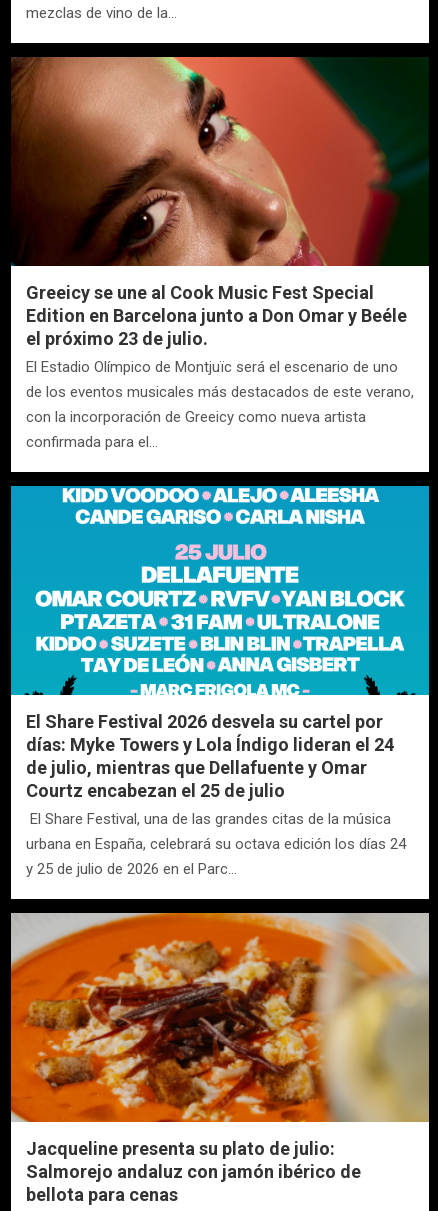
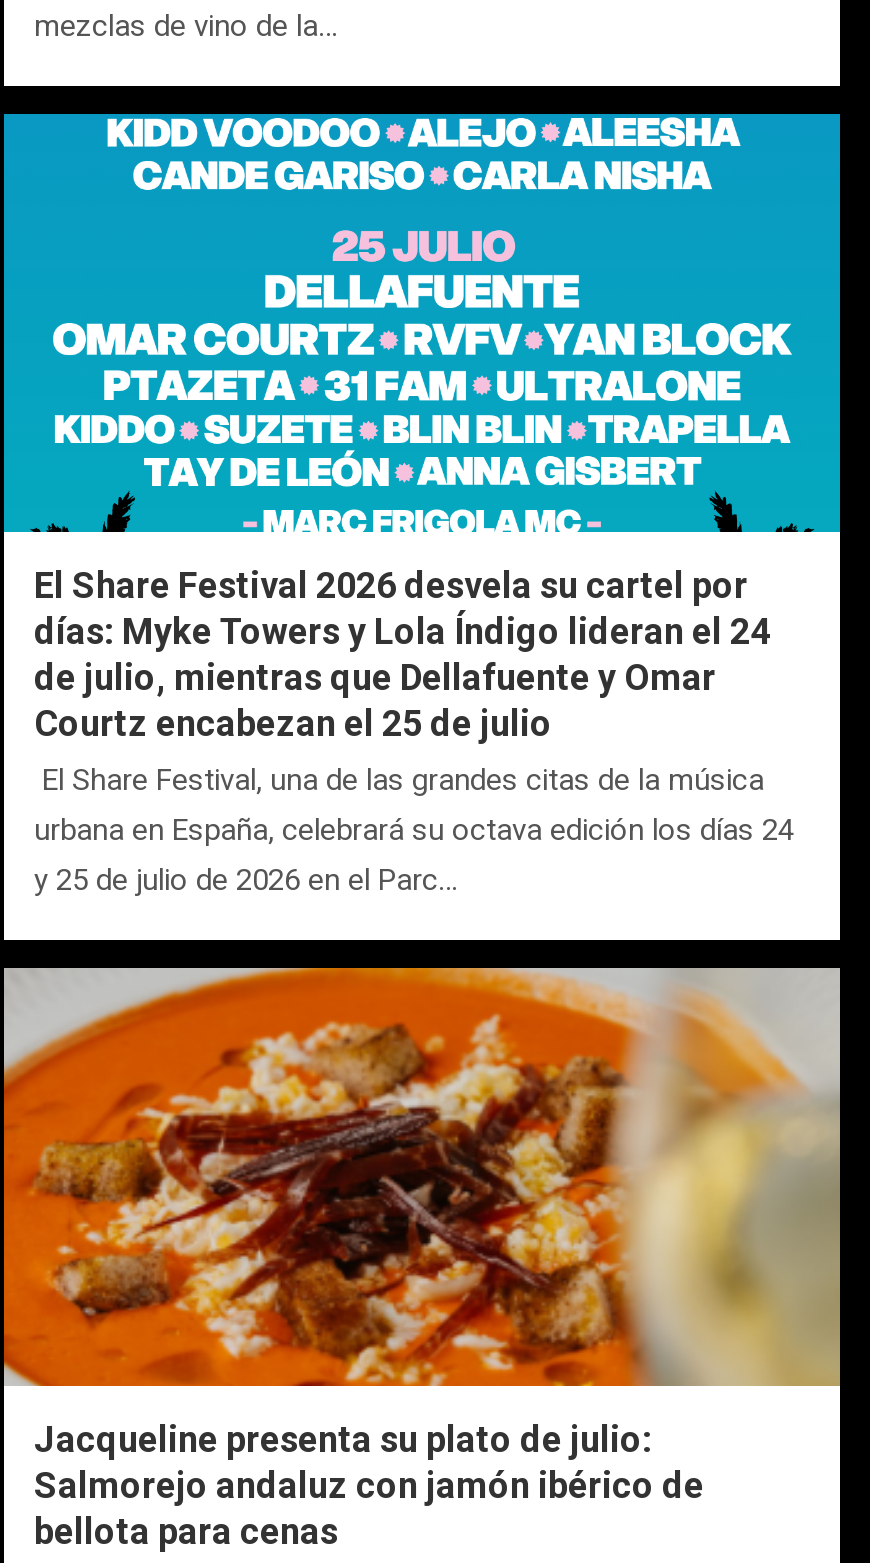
- [image]
- Greeicy se une al Cook Music Fest Special
- Edition en Barcelona junto a Don Omar y Beéle
- el próximo 23 de julio.
- El Estadio Olímpico de Montjuïc será el escenario de uno
- de los eventos musicales más destacados de este verano,
- con la incorporación de Greeicy como nueva artista
- confirmada para el…
